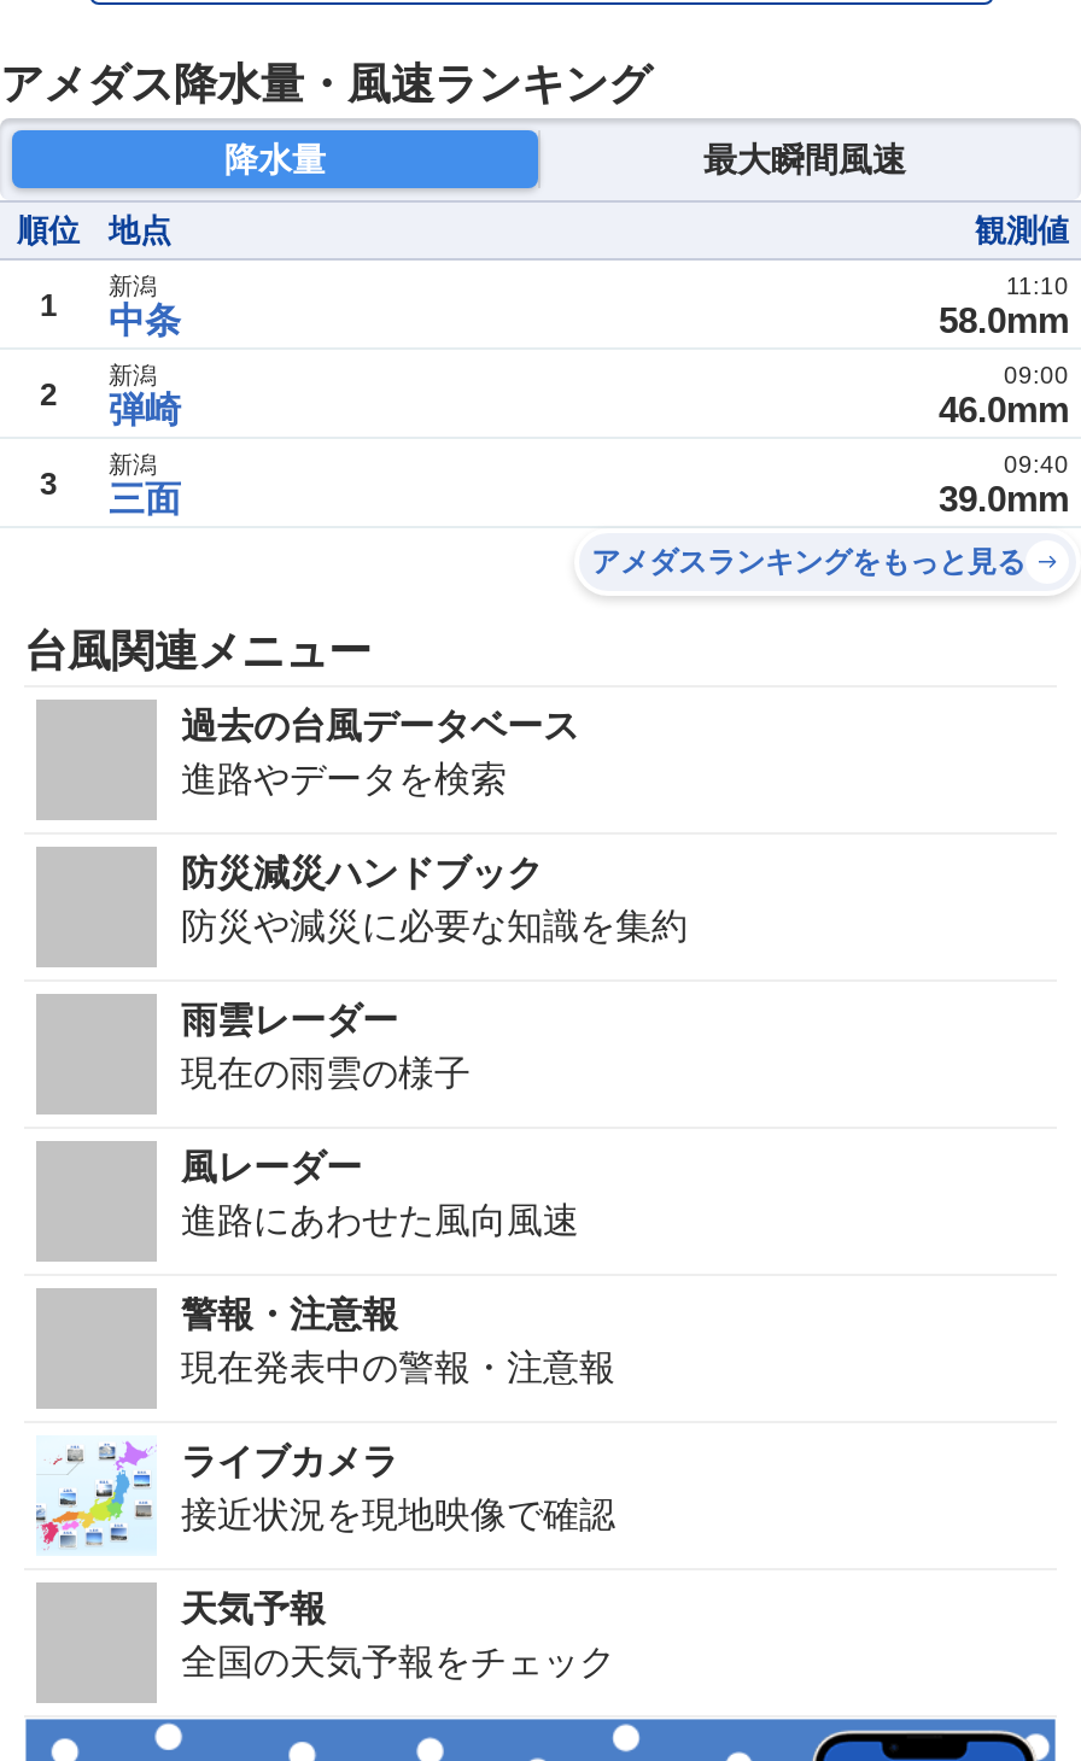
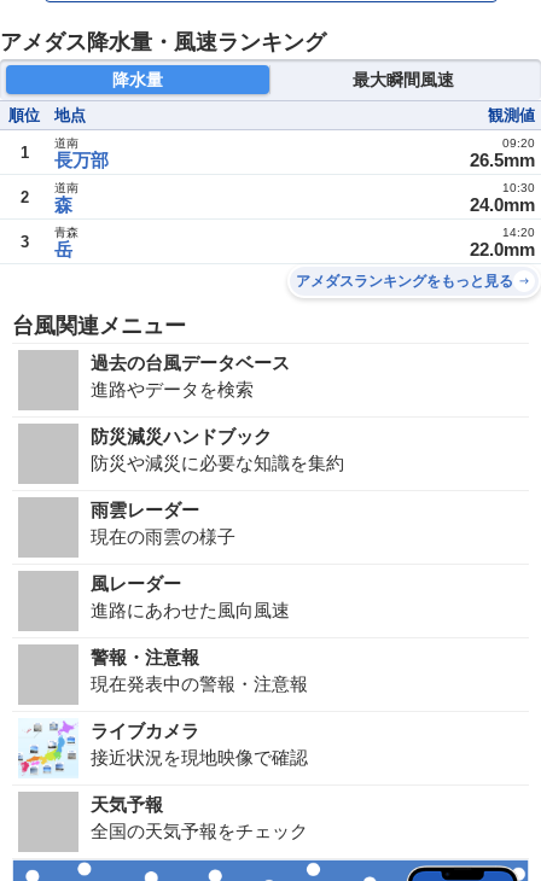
- 新潟
- 58.0mm
+ 道南
+ 26.5mm

- 11:10
+ 09:20

- 中条
+ 長万部

- 新潟
- 46.0mm
+ 道南
+ 24.0mm

- 09:00
+ 10:30

- 弾崎
+ 森

- 新潟
- 39.0mm
+ 青森
+ 22.0mm

- 09:40
+ 14:20

- 三面
+ 岳
